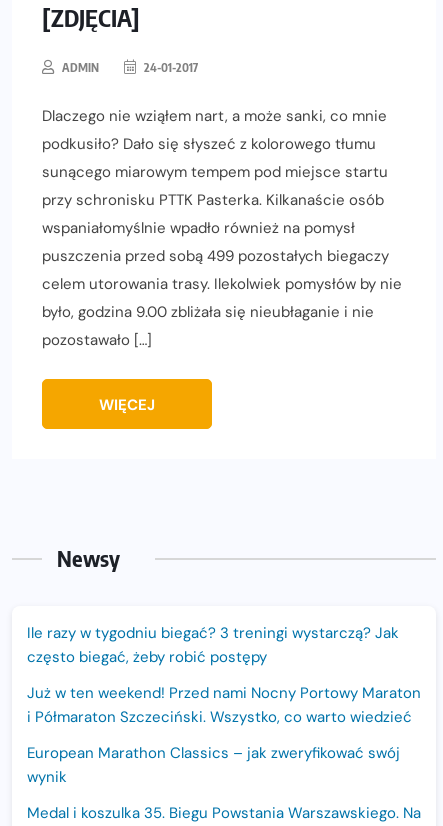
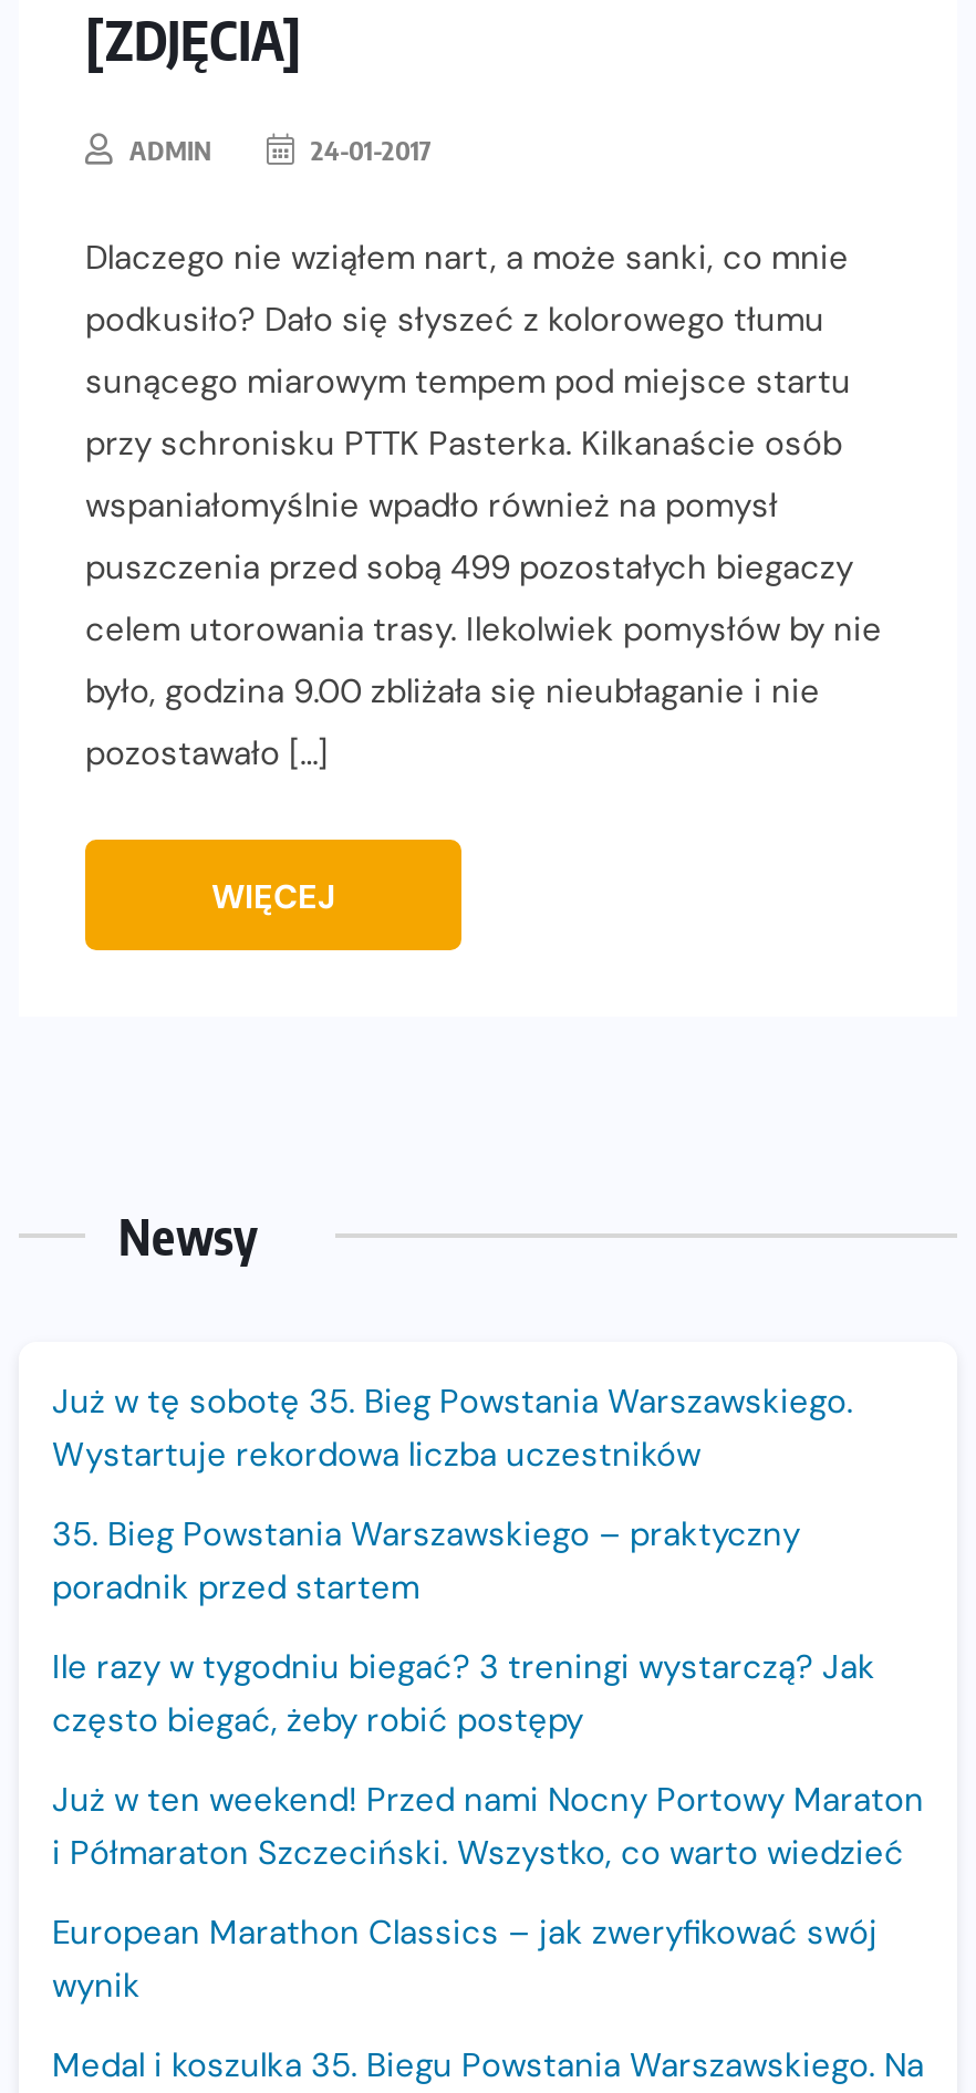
+ Już w tę sobotę 35. Bieg Powstania Warszawskiego.
+ Wystartuje rekordowa liczba uczestników
+ 35. Bieg Powstania Warszawskiego – praktyczny
+ poradnik przed startem
